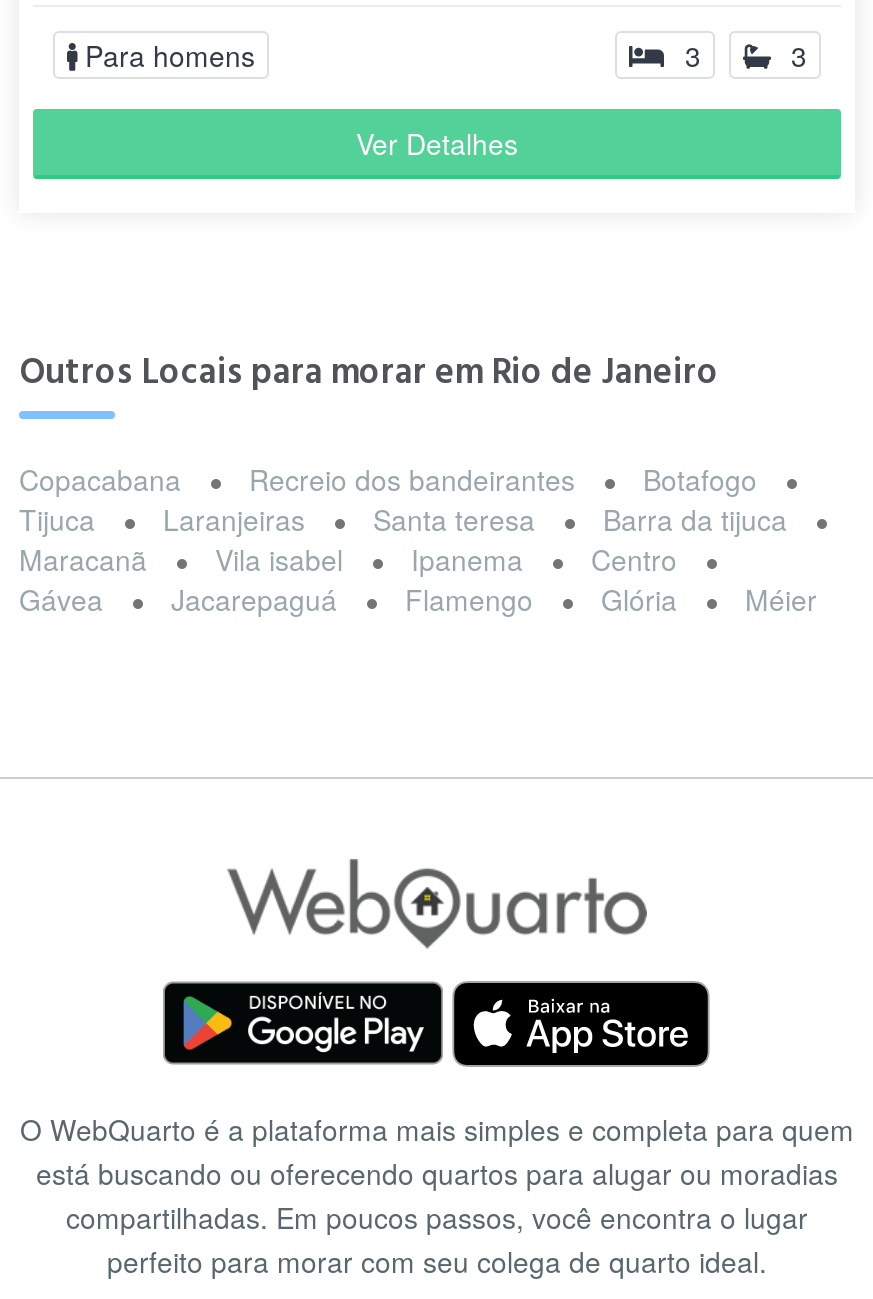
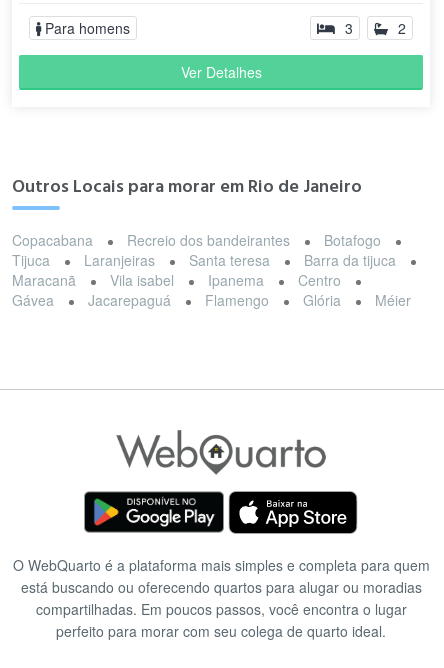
- 3
+ 2
